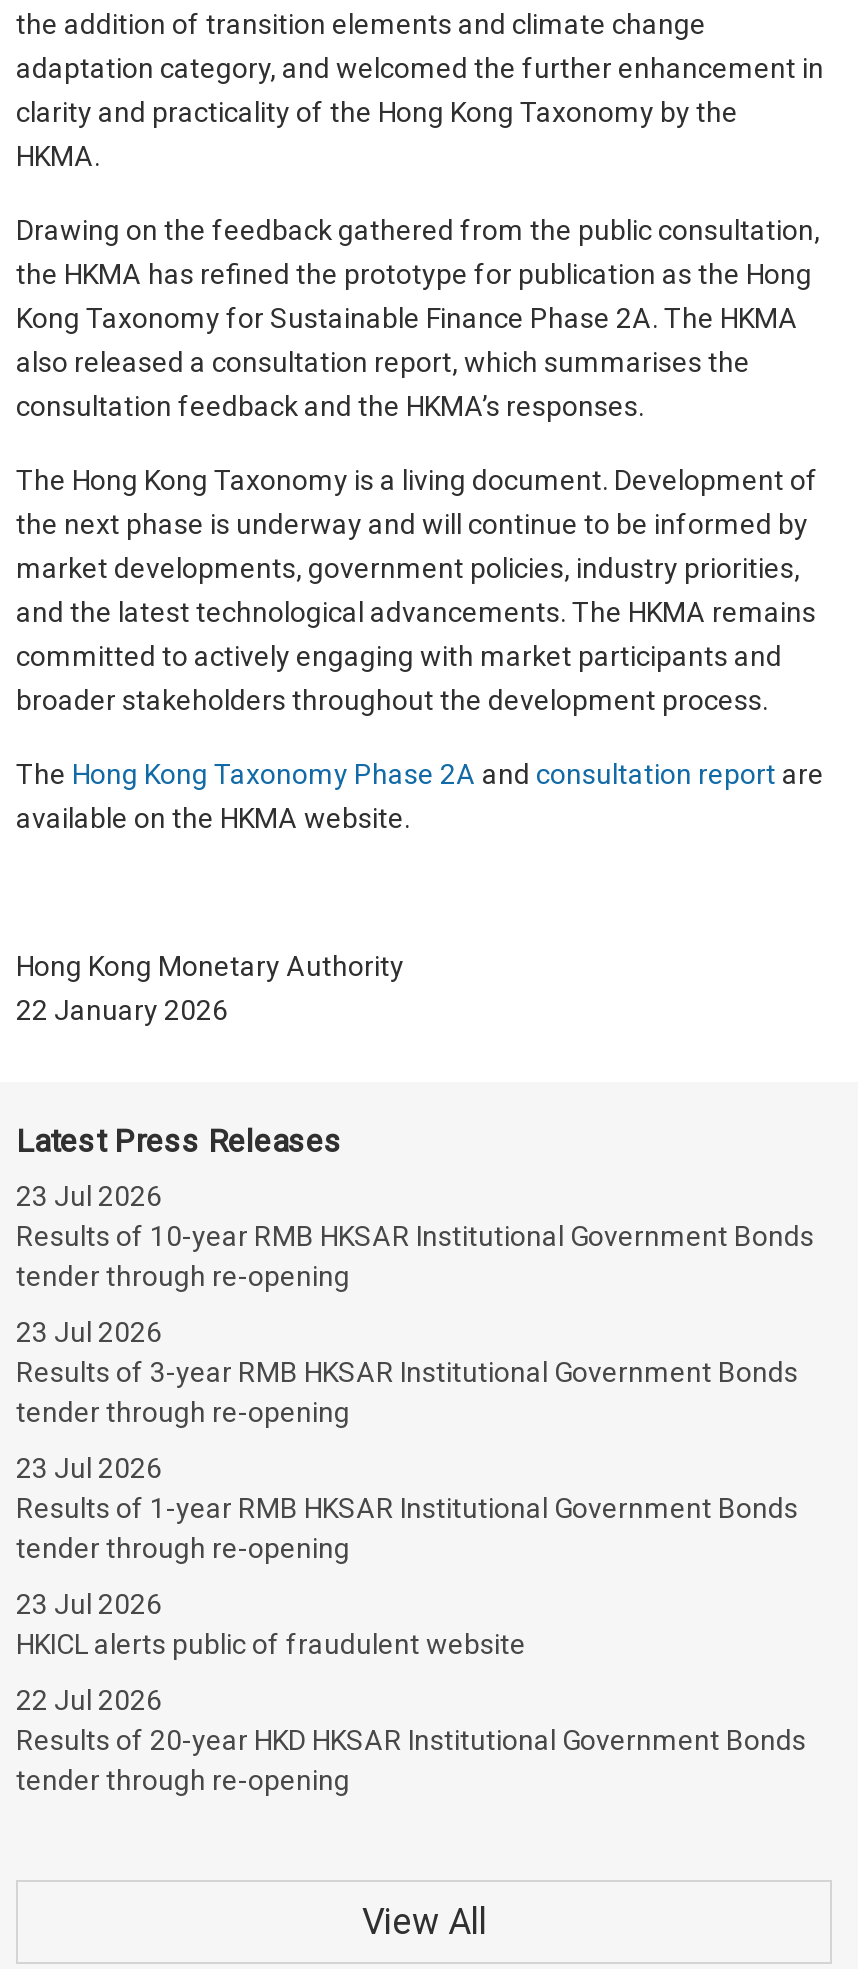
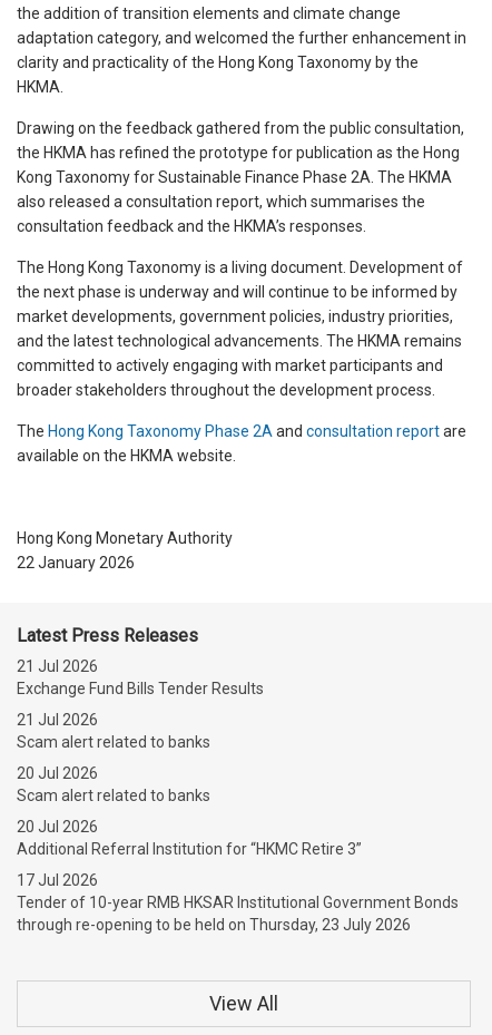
- 23 Jul 2026
- Results of 10-year RMB HKSAR Institutional Government Bonds
- tender through re-opening
+ 21 Jul 2026
+ Exchange Fund Bills Tender Results

- 23 Jul 2026
- Results of 3-year RMB HKSAR Institutional Government Bonds
- tender through re-opening
+ 21 Jul 2026
+ Scam alert related to banks

- 23 Jul 2026
- Results of 1-year RMB HKSAR Institutional Government Bonds
- tender through re-opening
+ 20 Jul 2026
+ Scam alert related to banks

- 23 Jul 2026
- HKICL alerts public of fraudulent website
+ 20 Jul 2026
+ Additional Referral Institution for “HKMC Retire 3”

- 22 Jul 2026
- Results of 20-year HKD HKSAR Institutional Government Bonds
- tender through re-opening
+ 17 Jul 2026
+ Tender of 10-year RMB HKSAR Institutional Government Bonds
+ through re-opening to be held on Thursday, 23 July 2026
